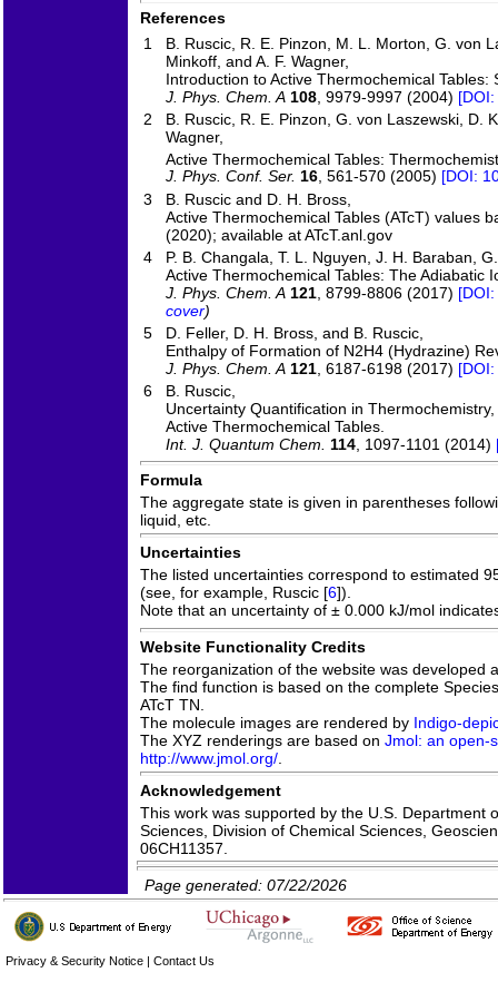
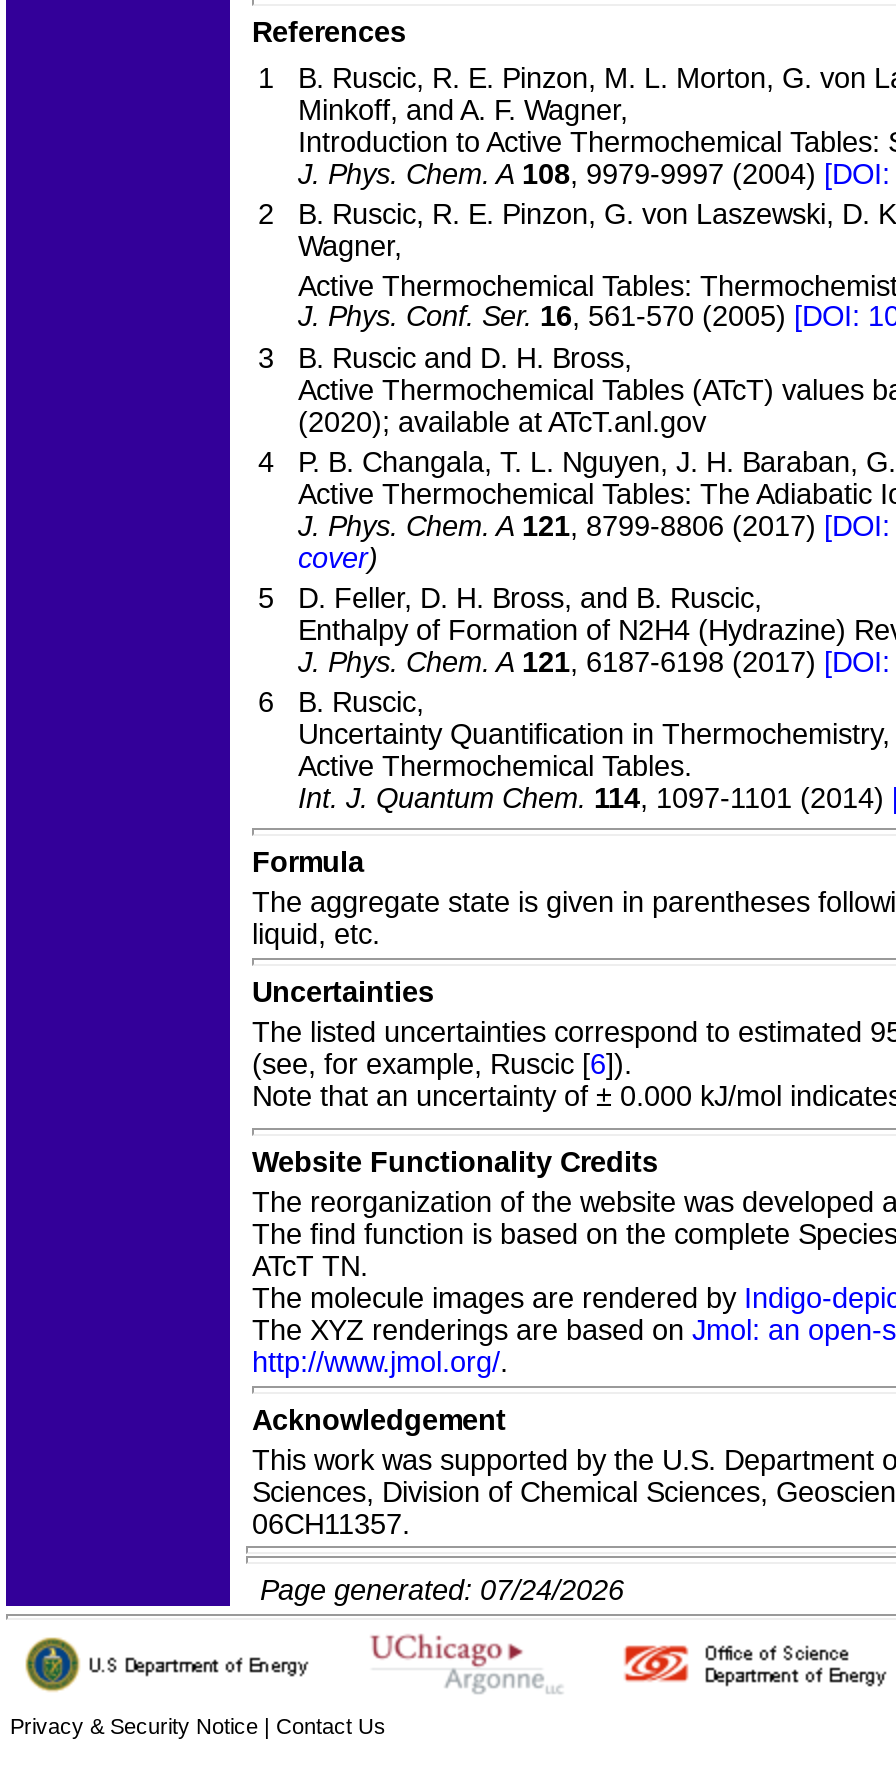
- Page generated: 07/22/2026
+ Page generated: 07/24/2026
